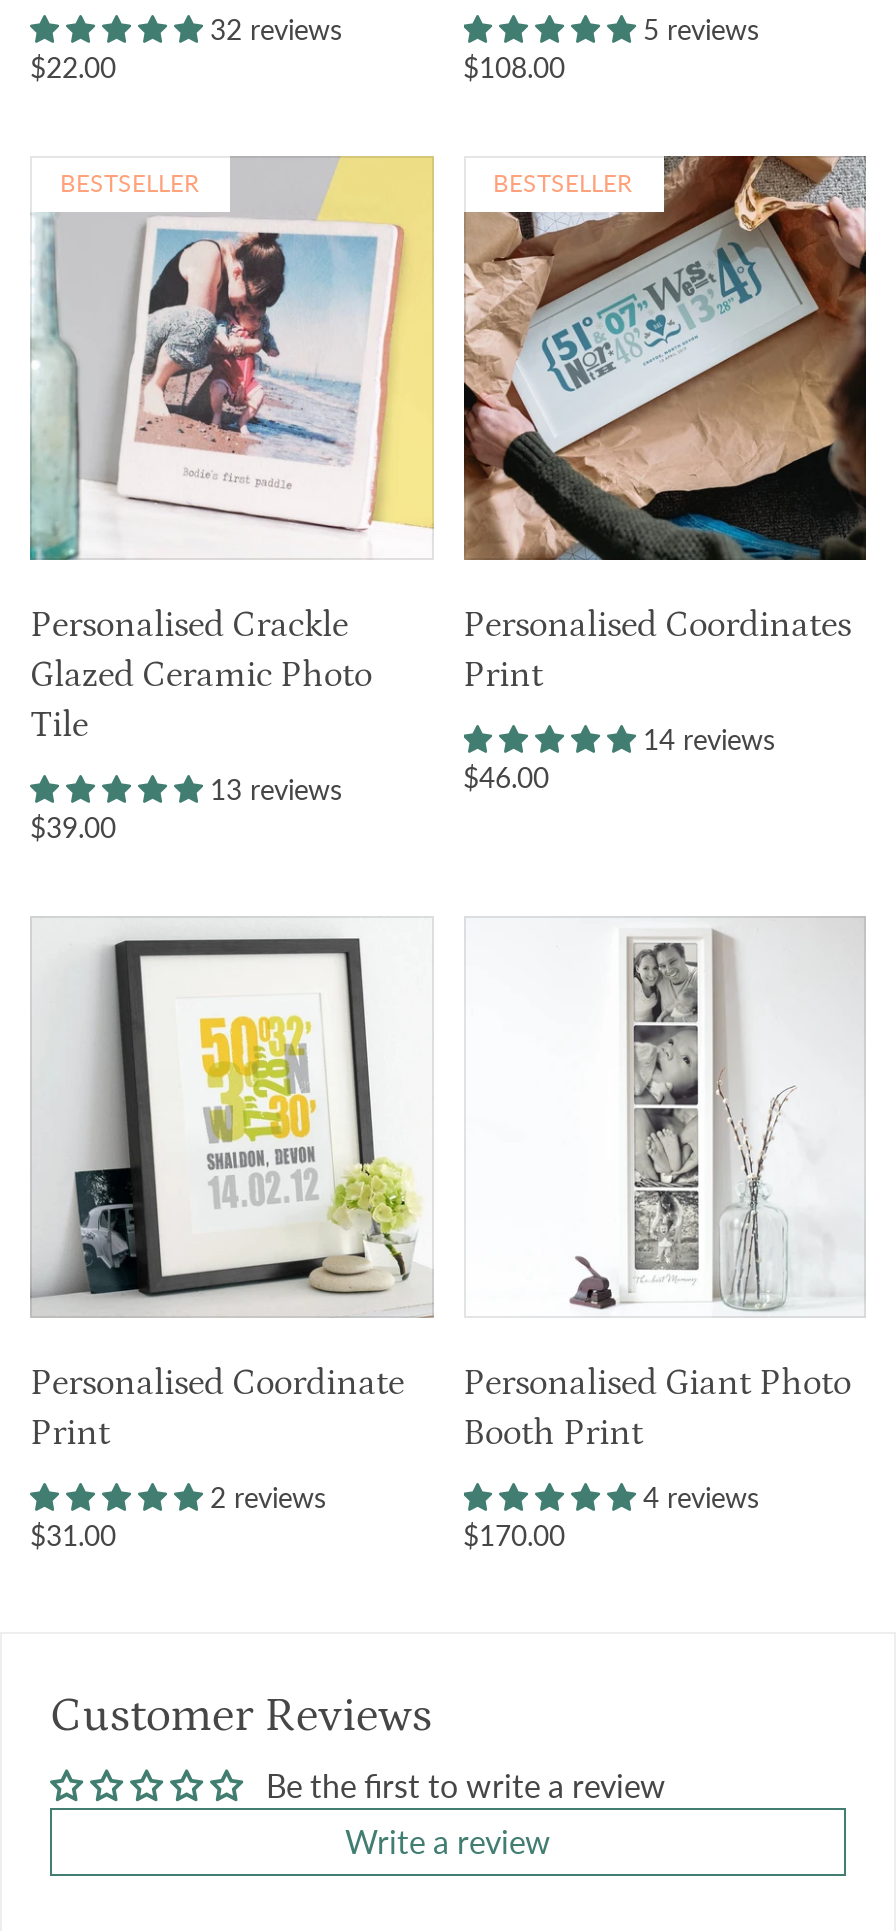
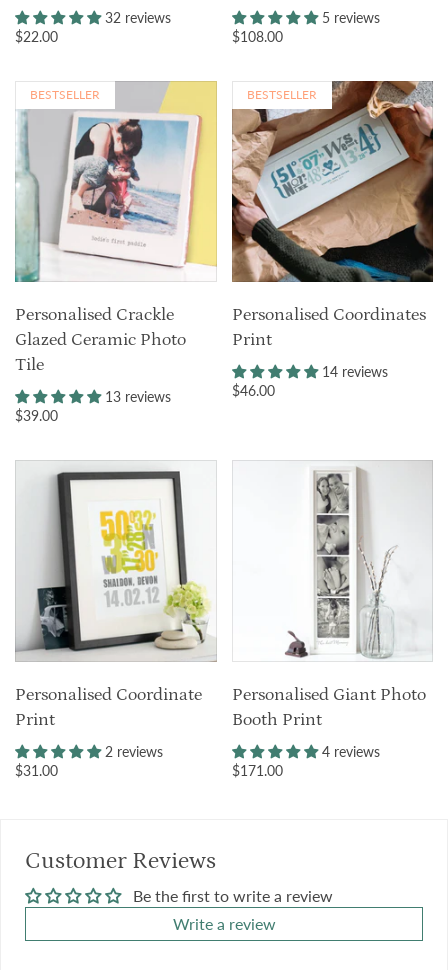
- $170.00
+ $171.00
